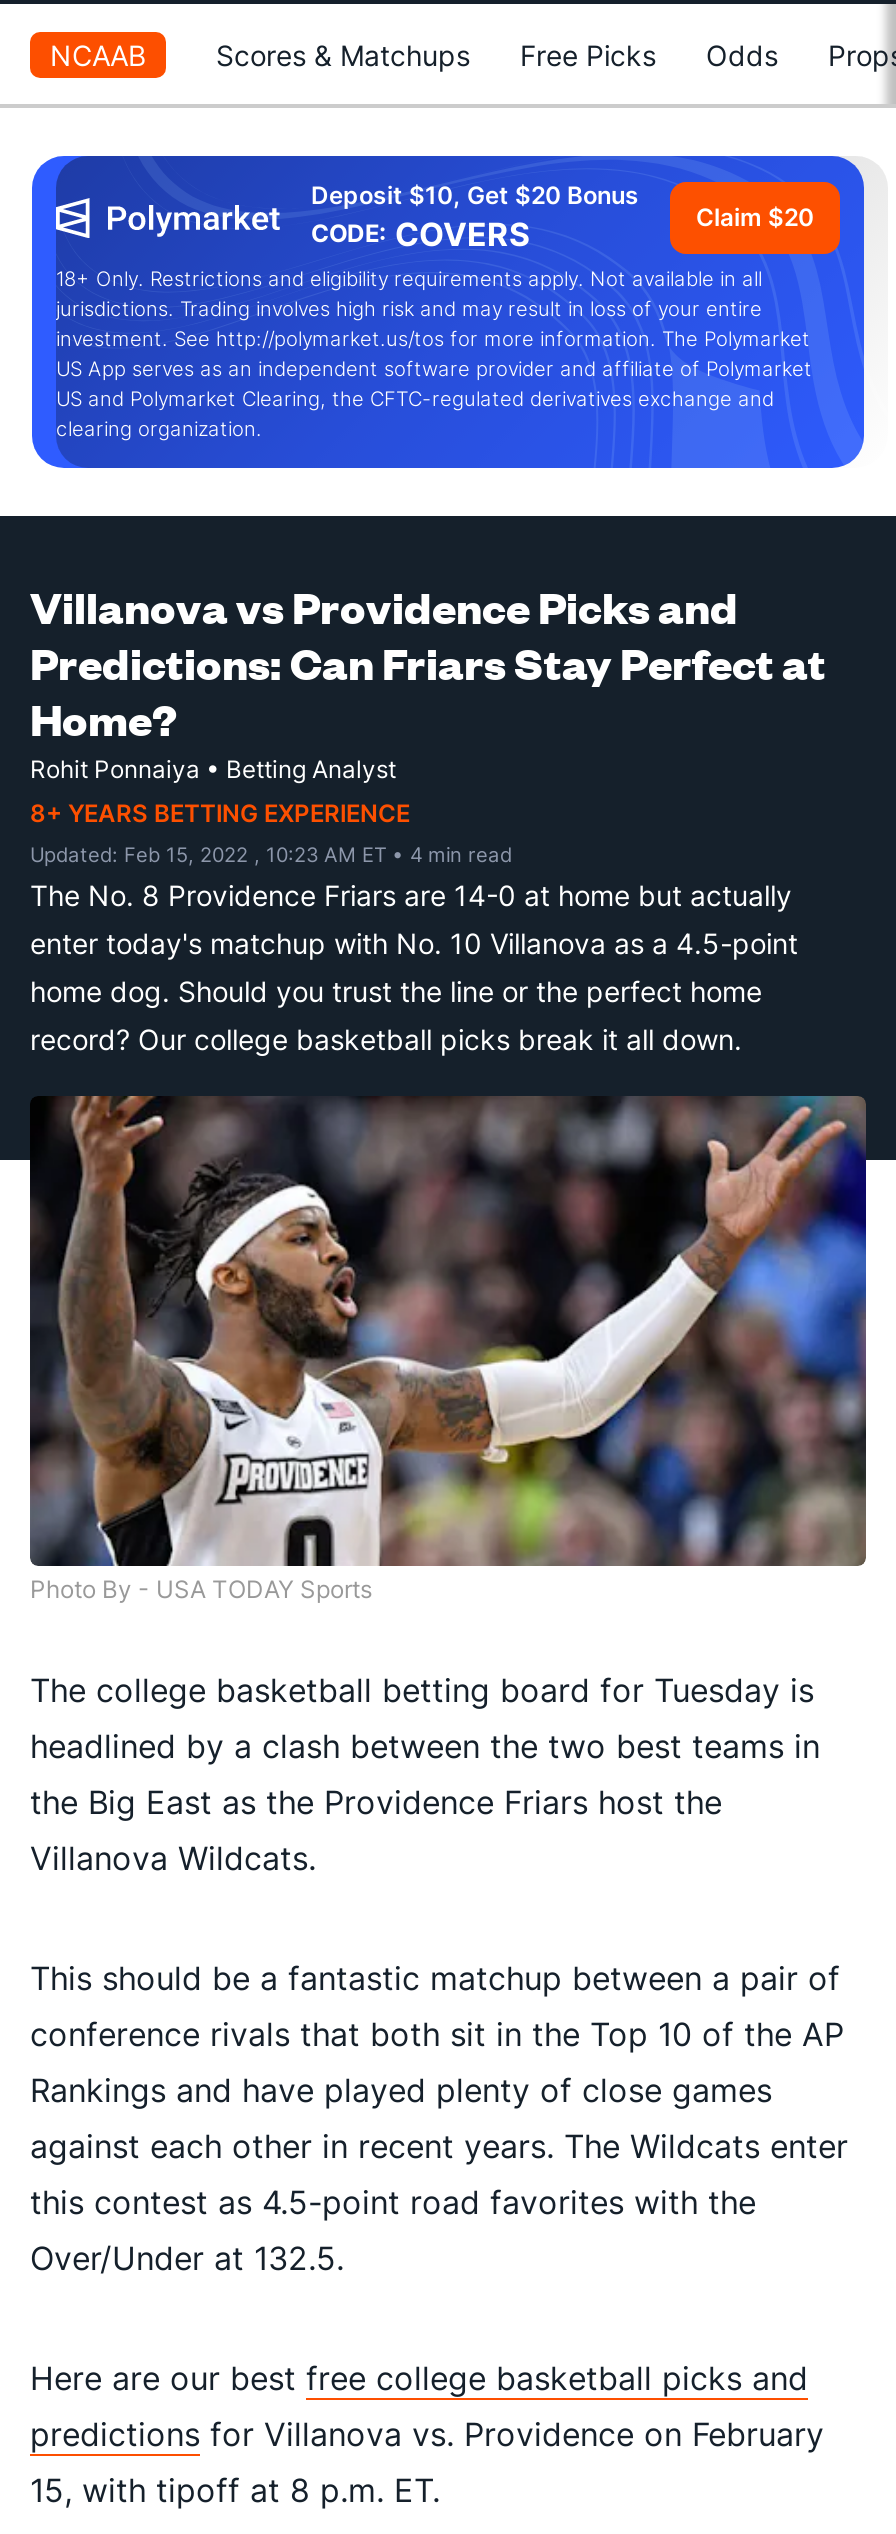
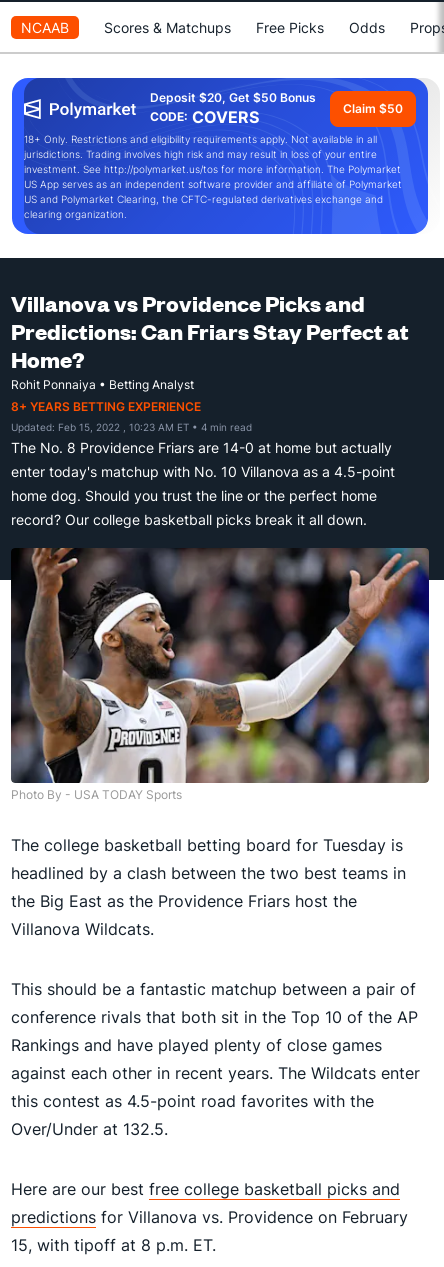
- Deposit $10, Get $20 Bonus
+ Deposit $20, Get $50 Bonus

- Claim $20
+ Claim $50
